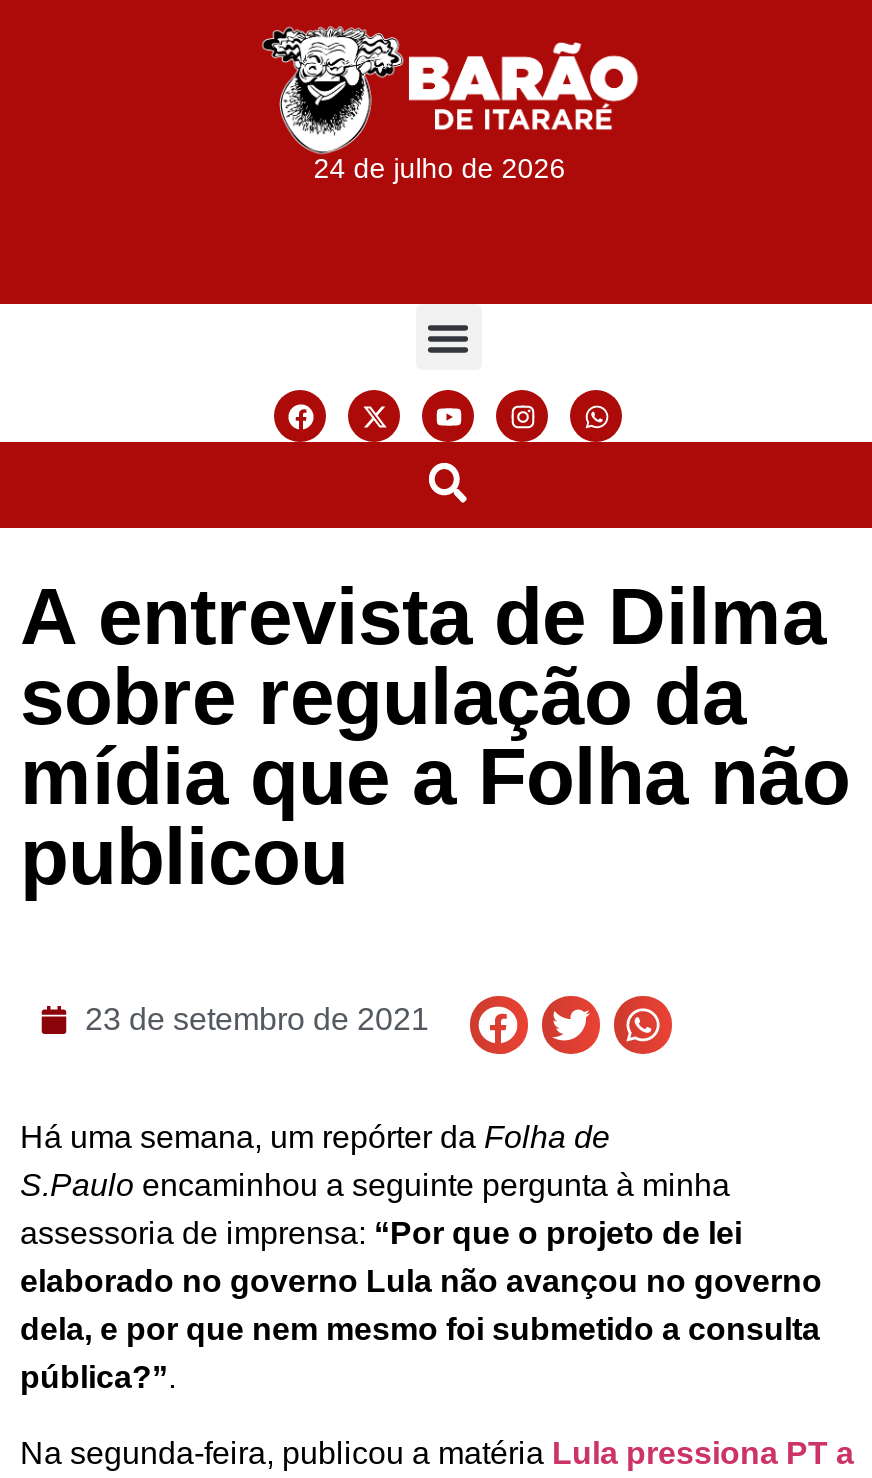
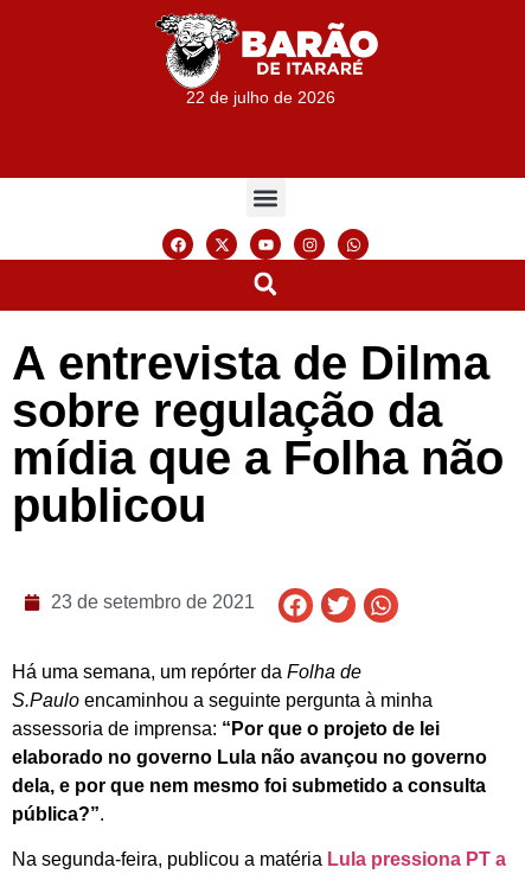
- 24 de julho de 2026
+ 22 de julho de 2026
